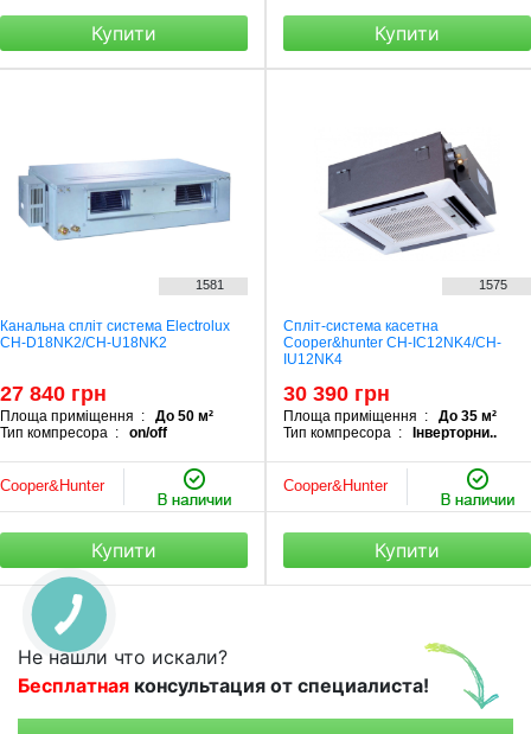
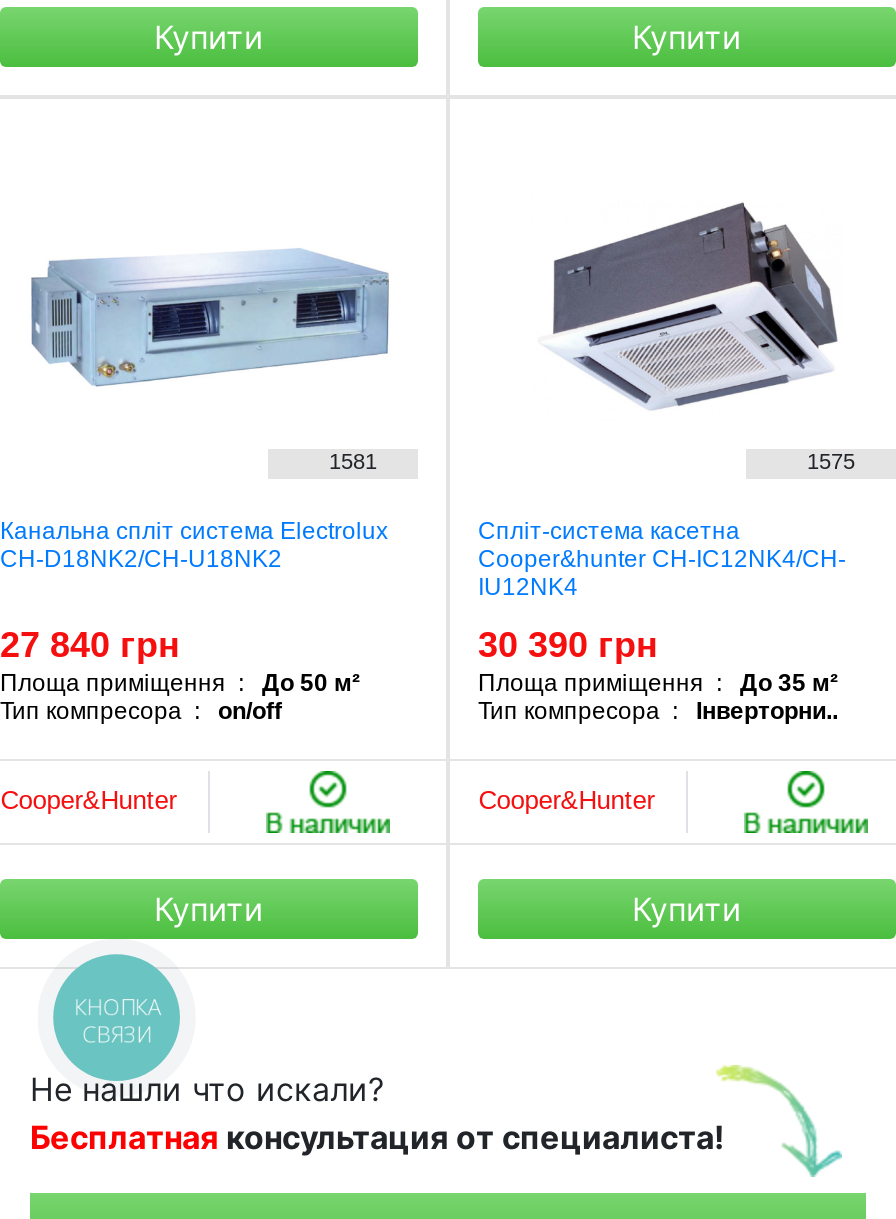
+ КНОПКА
+ СВЯЗИ
